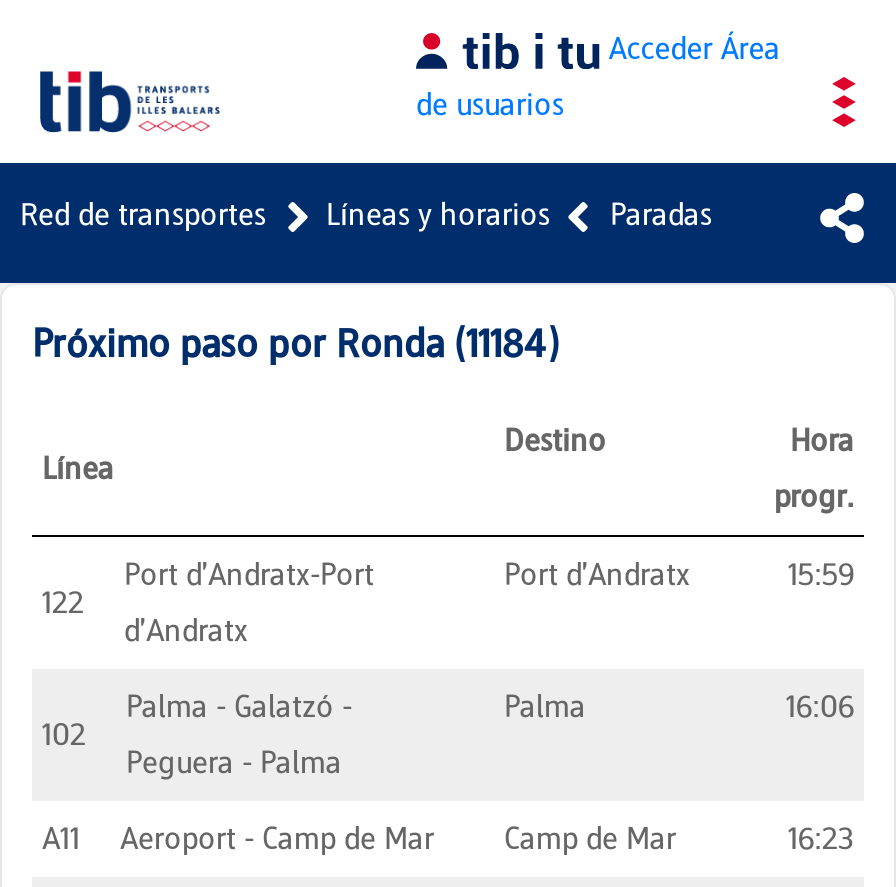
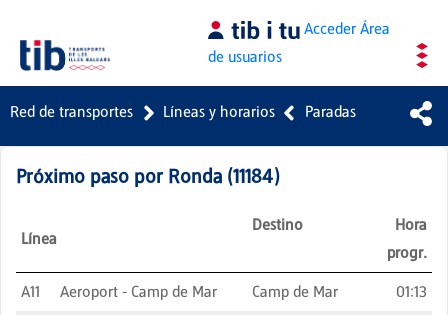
- Port d'Andratx-Port
- d'Andratx

- Port d'Andratx
- 15:59

- 122

- Palma - Galatzó -
- Peguera - Palma

- Palma
- 16:06

- 102

- 16:23
+ 01:13
